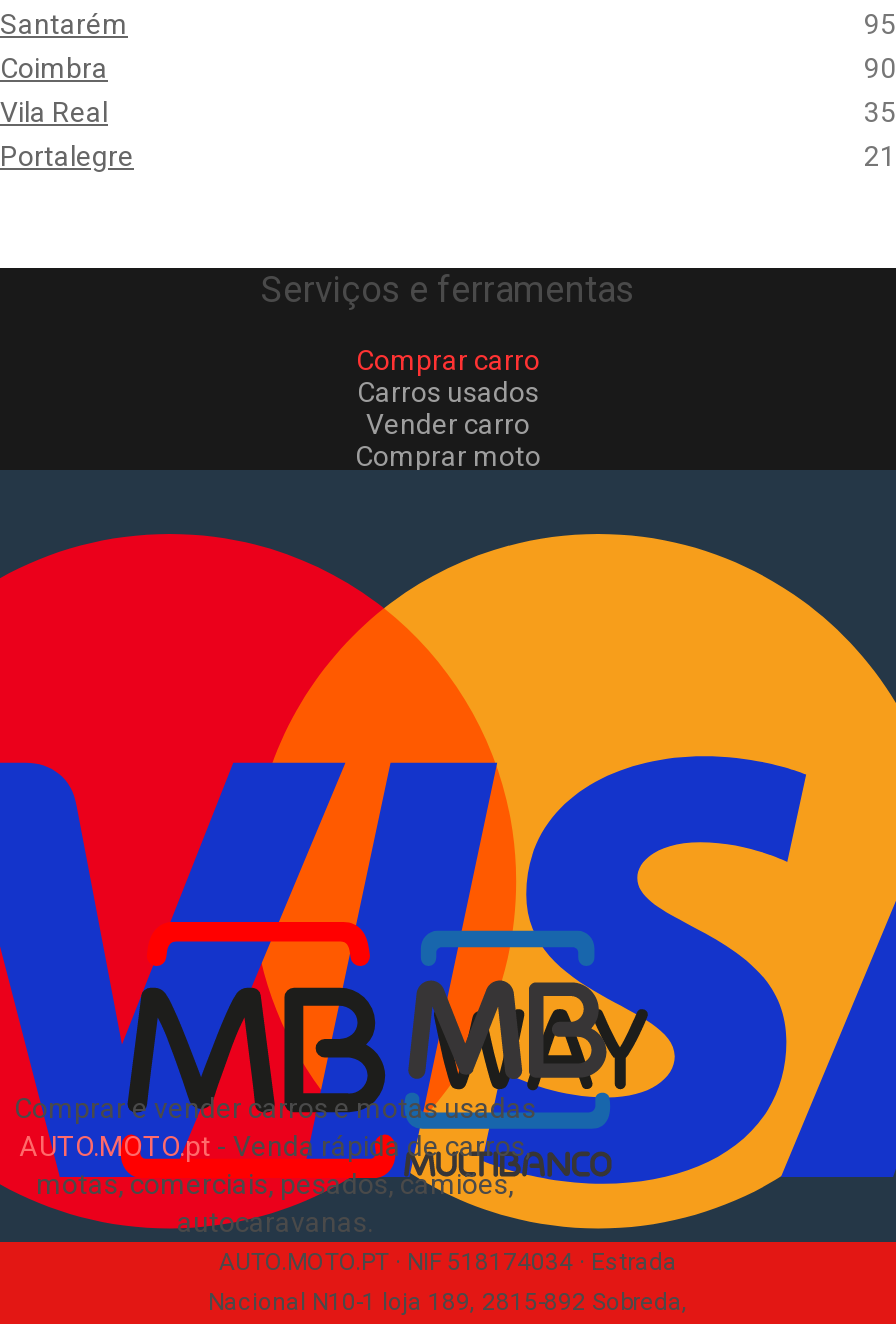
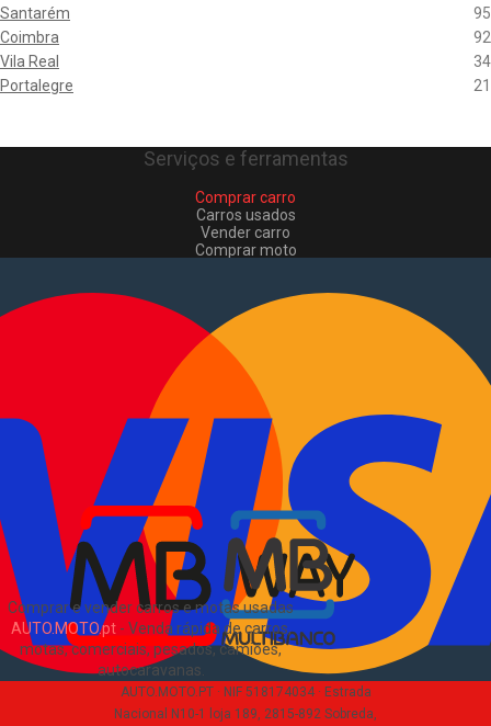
- 90
+ 92

- 35
+ 34
